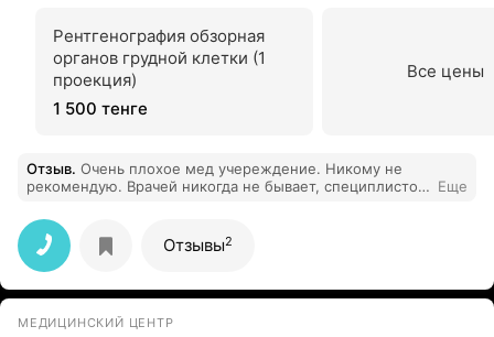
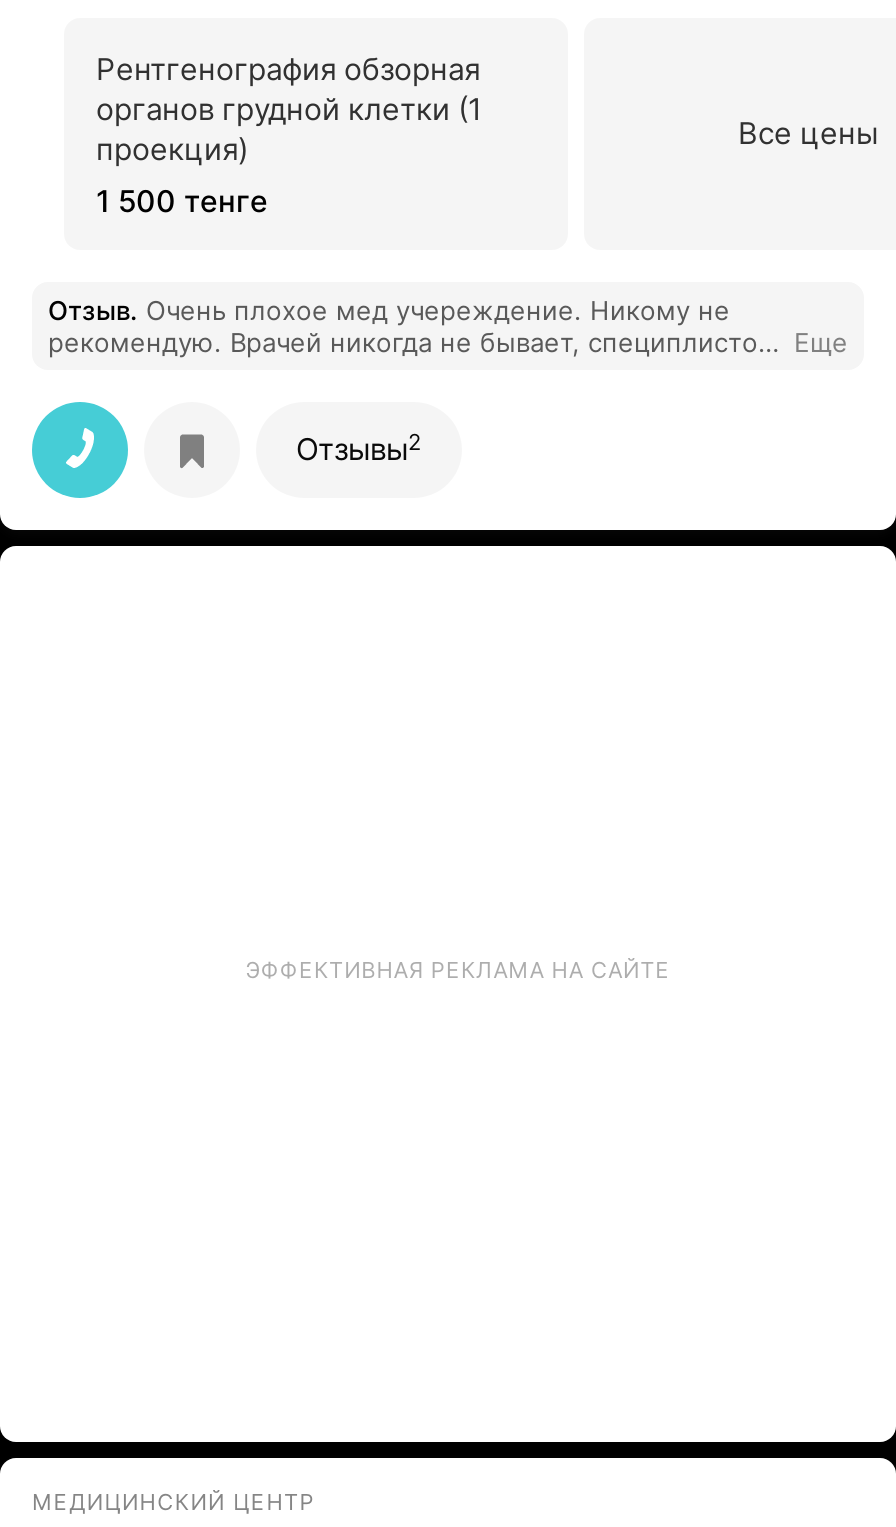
+ ЭФФЕКТИВНАЯ РЕКЛАМА НА САЙТЕ
